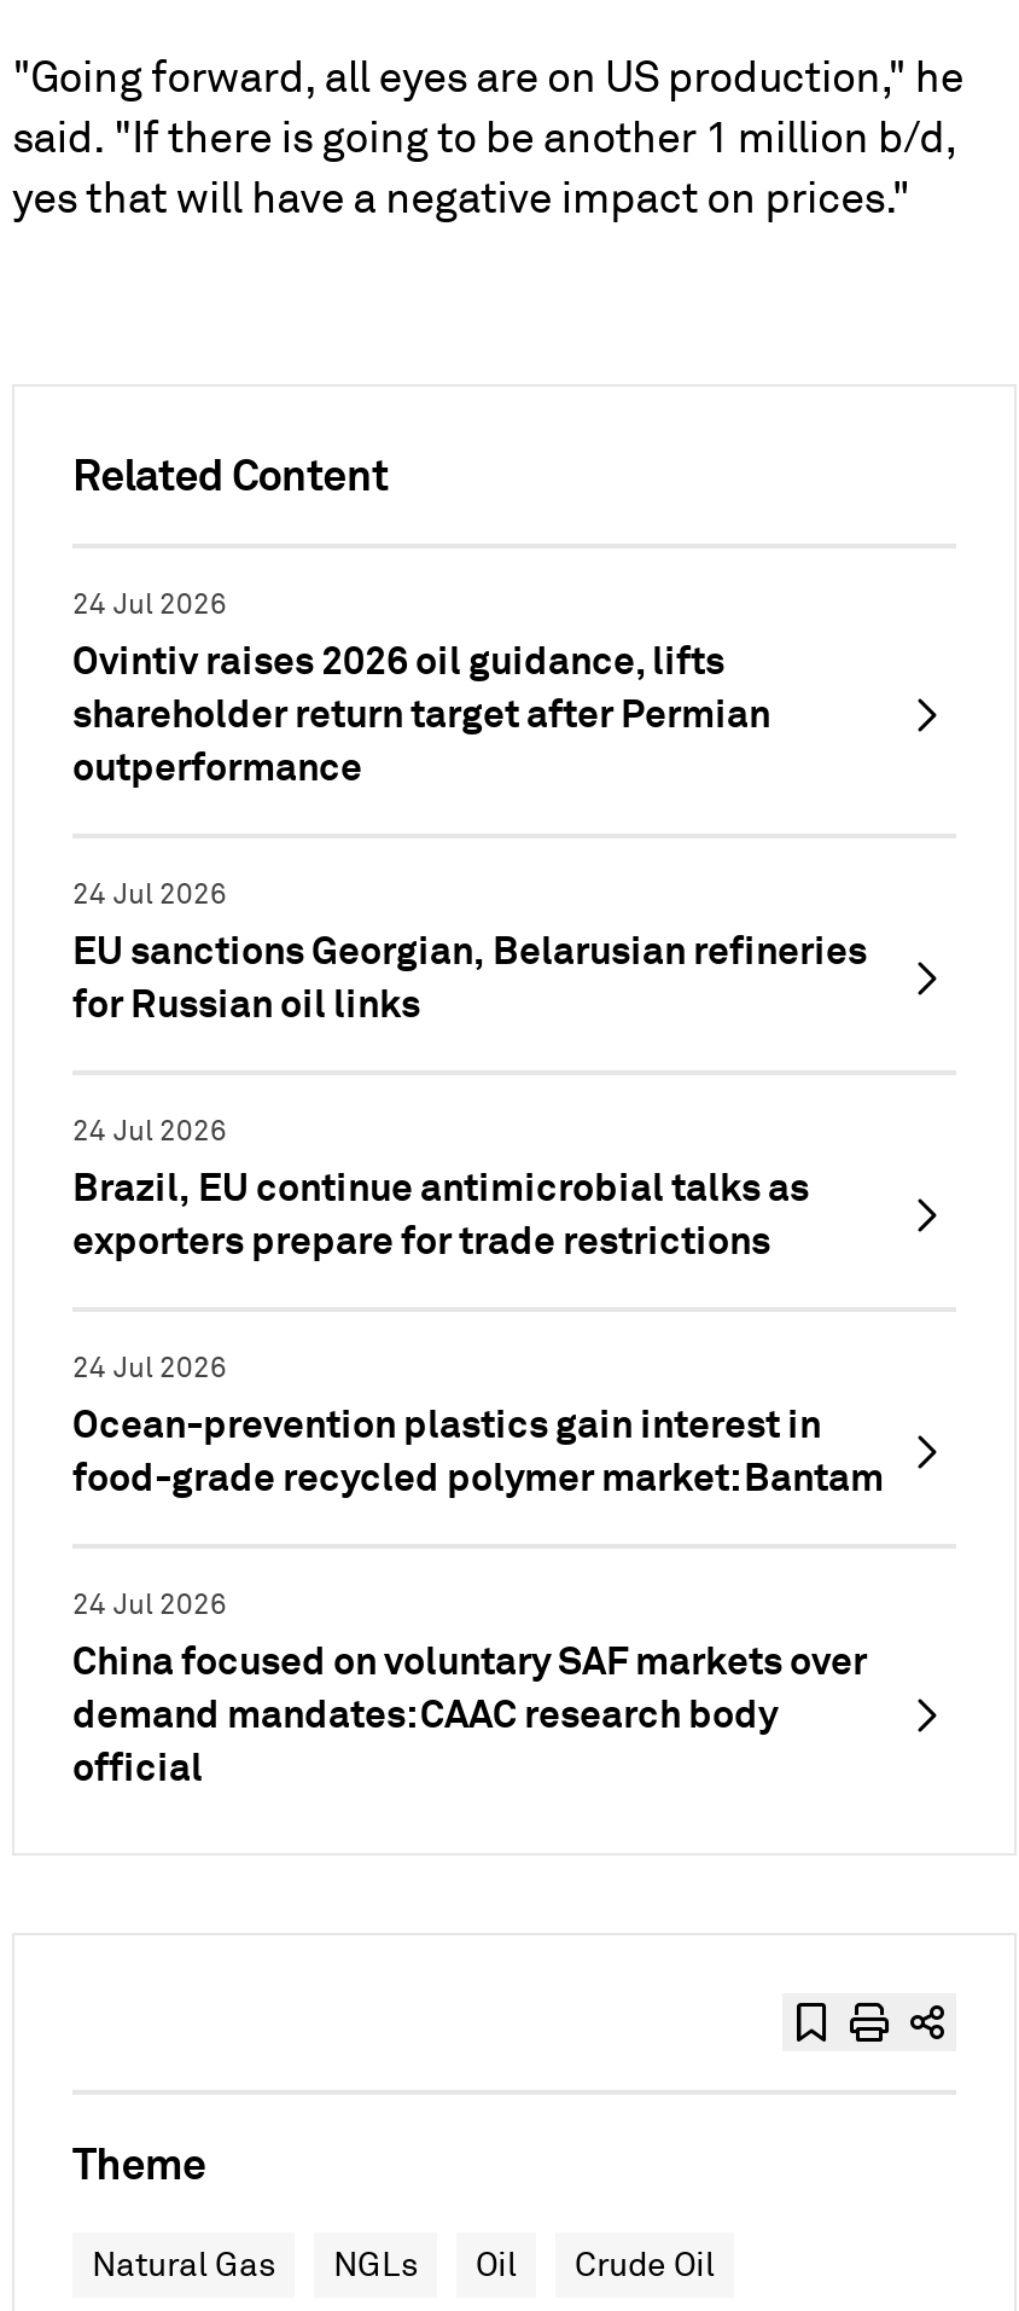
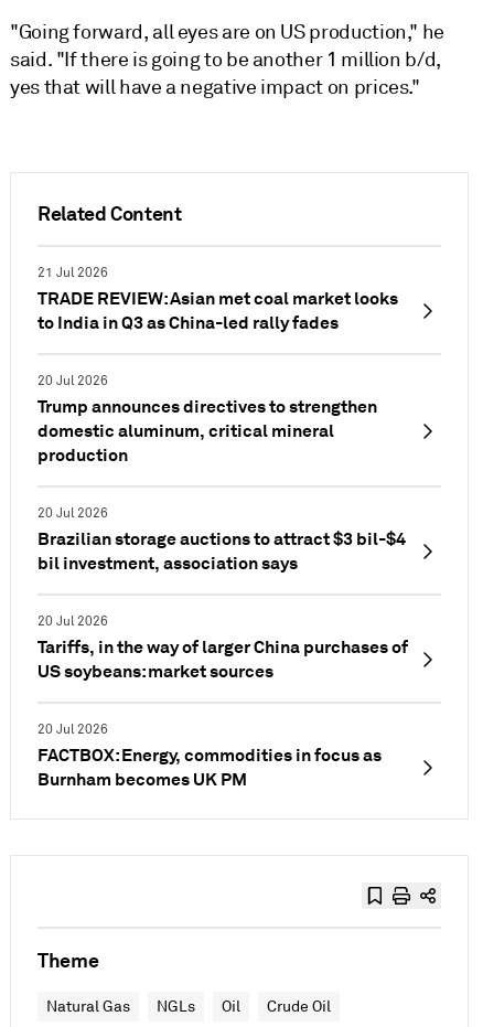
- 24 Jul 2026
- Ovintiv raises 2026 oil guidance, lifts
- shareholder return target after Permian
- outperformance
+ 21 Jul 2026
+ TRADE REVIEW: Asian met coal market looks
+ to India in Q3 as China-led rally fades

- 24 Jul 2026
- EU sanctions Georgian, Belarusian refineries
- for Russian oil links
+ 20 Jul 2026
+ Trump announces directives to strengthen
+ domestic aluminum, critical mineral
+ production

- 24 Jul 2026
- Brazil, EU continue antimicrobial talks as
- exporters prepare for trade restrictions
+ 20 Jul 2026
+ Brazilian storage auctions to attract $3 bil-$4
+ bil investment, association says

- 24 Jul 2026
- Ocean-prevention plastics gain interest in
- food-grade recycled polymer market: Bantam
+ 20 Jul 2026
+ Tariffs, in the way of larger China purchases of
+ US soybeans: market sources

- 24 Jul 2026
- China focused on voluntary SAF markets over
- demand mandates: CAAC research body
- official
+ 20 Jul 2026
+ FACTBOX: Energy, commodities in focus as
+ Burnham becomes UK PM
